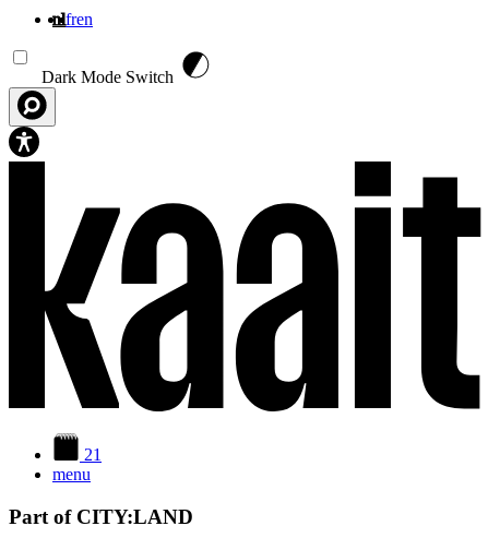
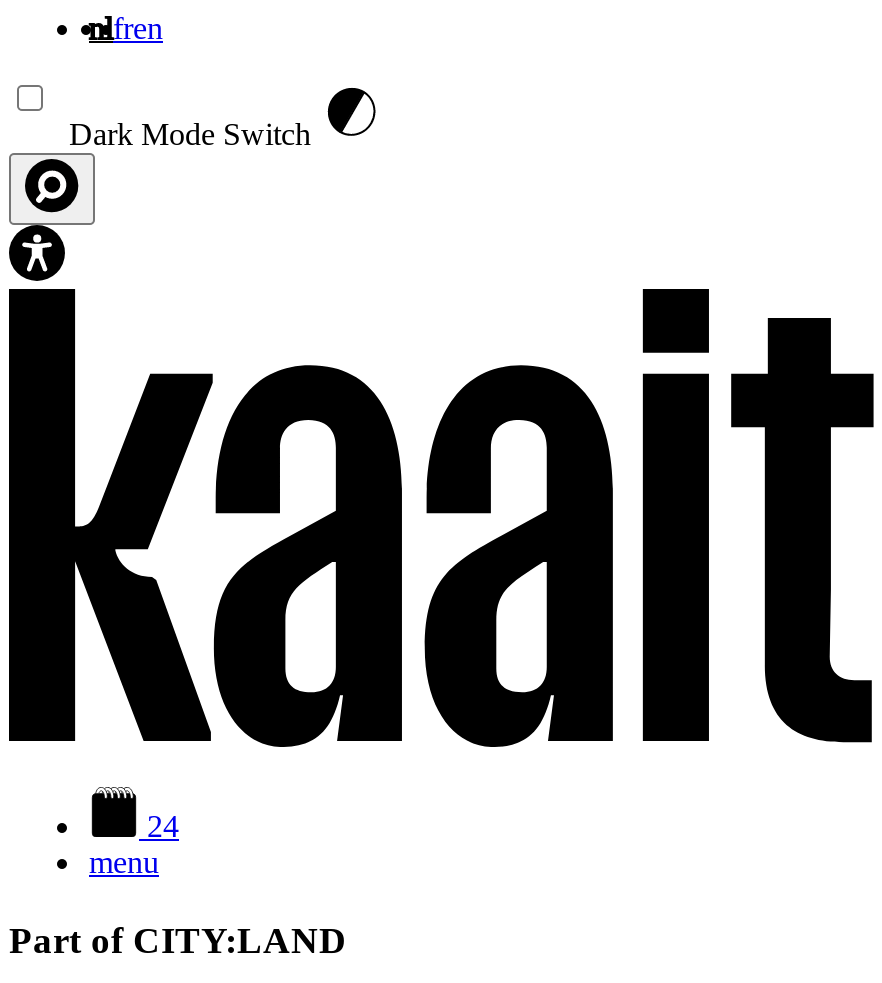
- 21
+ 24
